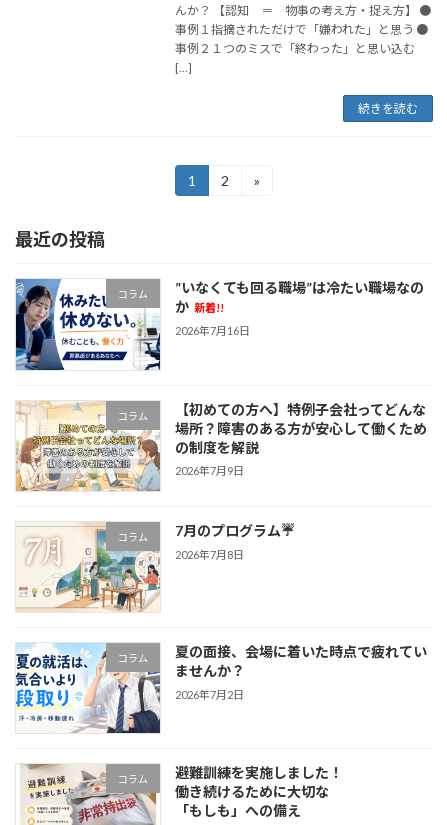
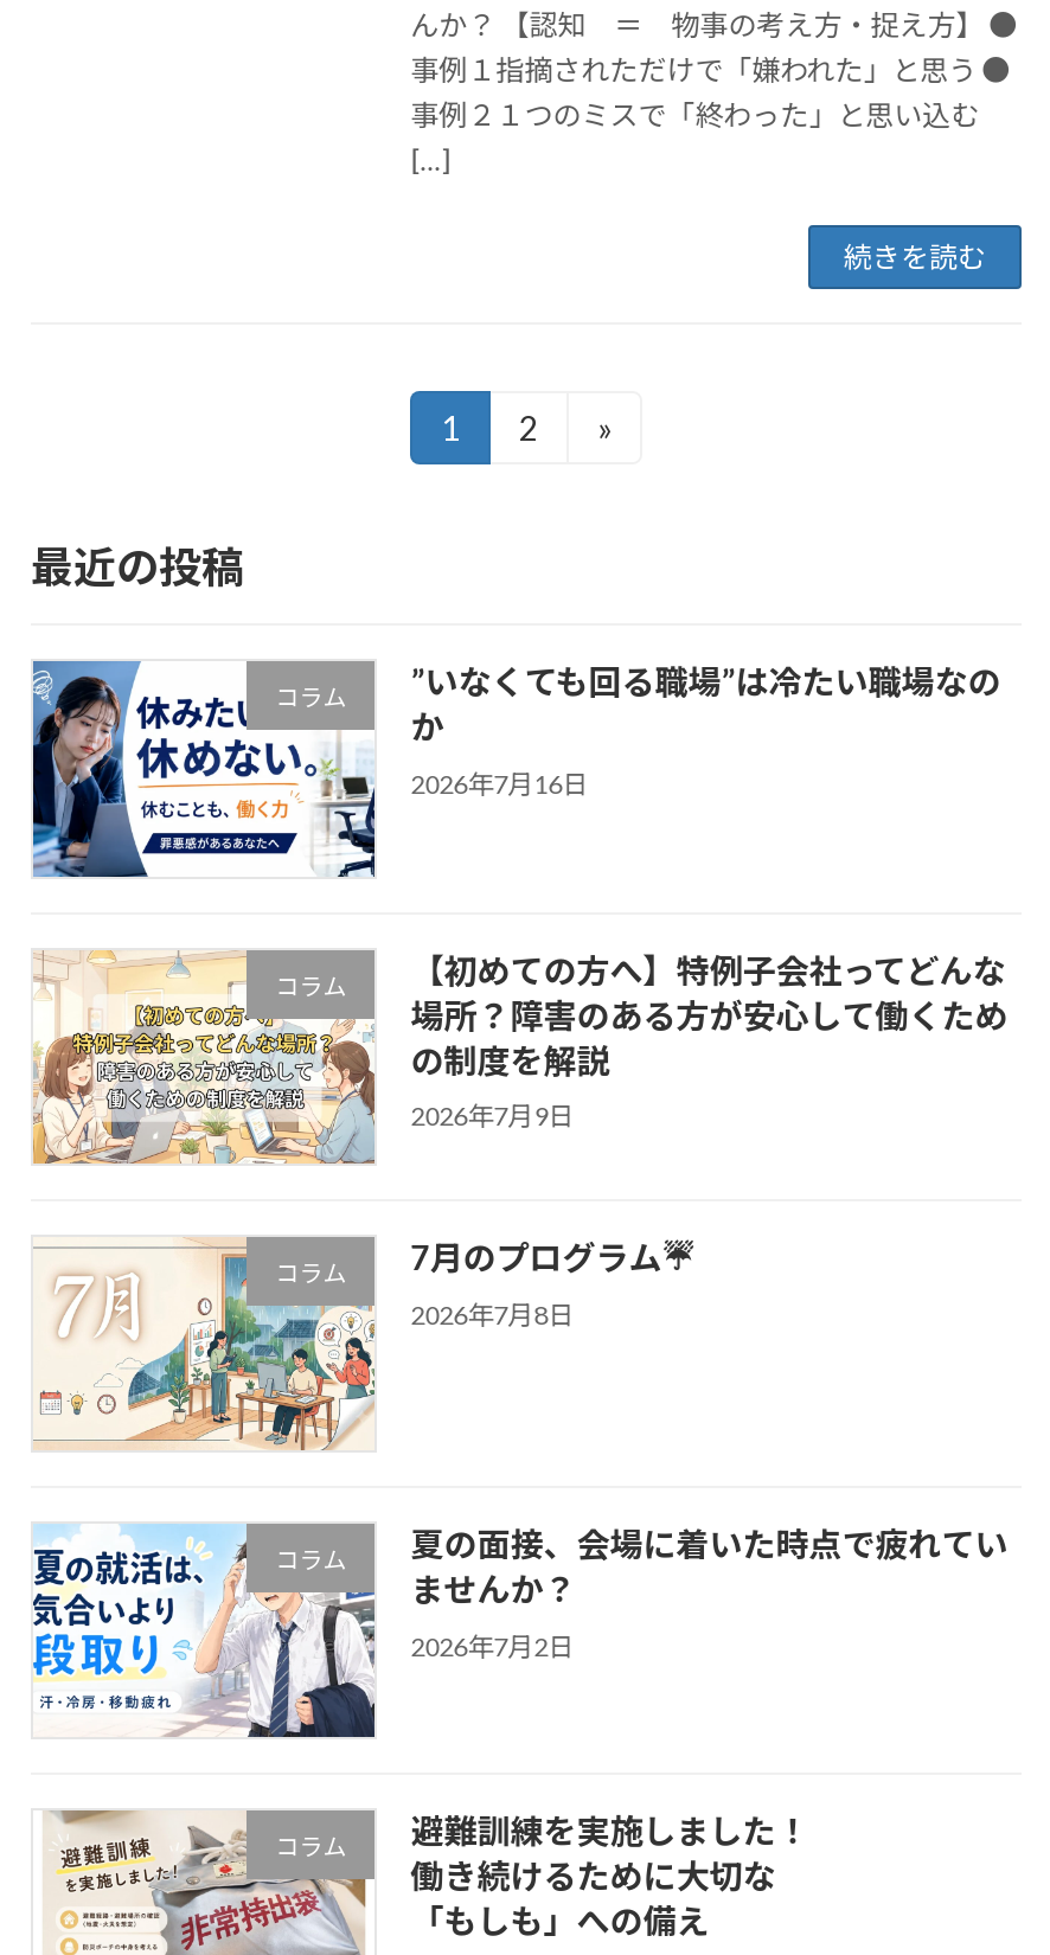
- か 新着!!
+ か
